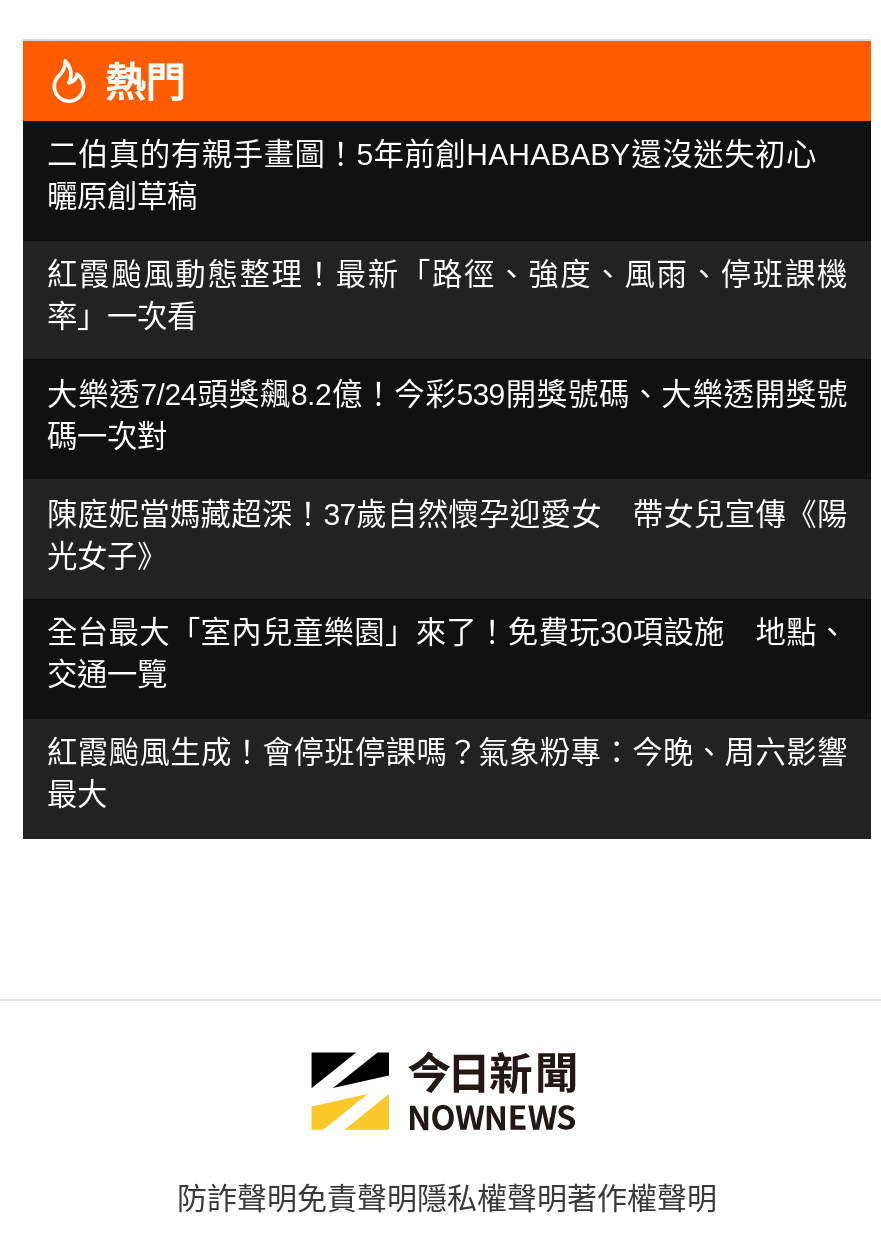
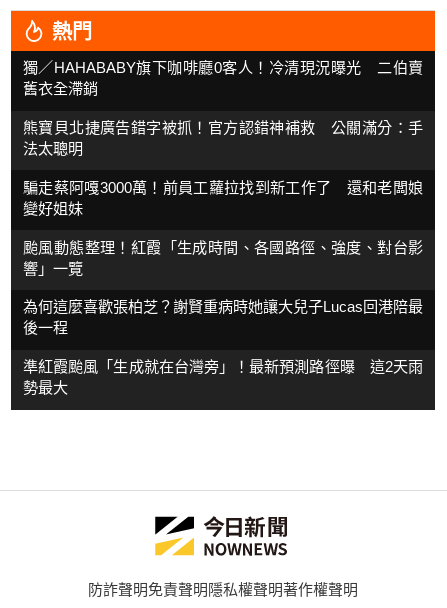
- 二伯真的有親手畫圖！5年前創HAHABABY還沒迷失初心
- 曬原創草稿
+ 獨／HAHABABY旗下咖啡廳0客人！冷清現況曝光 二伯賣
+ 舊衣全滯銷

- 紅霞颱風動態整理！最新「路徑、強度、風雨、停班課機
- 率」一次看
+ 熊寶貝北捷廣告錯字被抓！官方認錯神補救 公關滿分：手
+ 法太聰明

- 大樂透7/24頭獎飆8.2億！今彩539開獎號碼、大樂透開獎號
- 碼一次對
+ 騙走蔡阿嘎3000萬！前員工蘿拉找到新工作了 還和老闆娘
+ 變好姐妹

- 陳庭妮當媽藏超深！37歲自然懷孕迎愛女 帶女兒宣傳《陽
- 光女子》
+ 颱風動態整理！紅霞「生成時間、各國路徑、強度、對台影
+ 響」一覽

- 全台最大「室內兒童樂園」來了！免費玩30項設施 地點、
- 交通一覽
+ 為何這麼喜歡張柏芝？謝賢重病時她讓大兒子Lucas回港陪最
+ 後一程

- 紅霞颱風生成！會停班停課嗎？氣象粉專：今晚、周六影響
- 最大
+ 準紅霞颱風「生成就在台灣旁」！最新預測路徑曝 這2天雨
+ 勢最大
